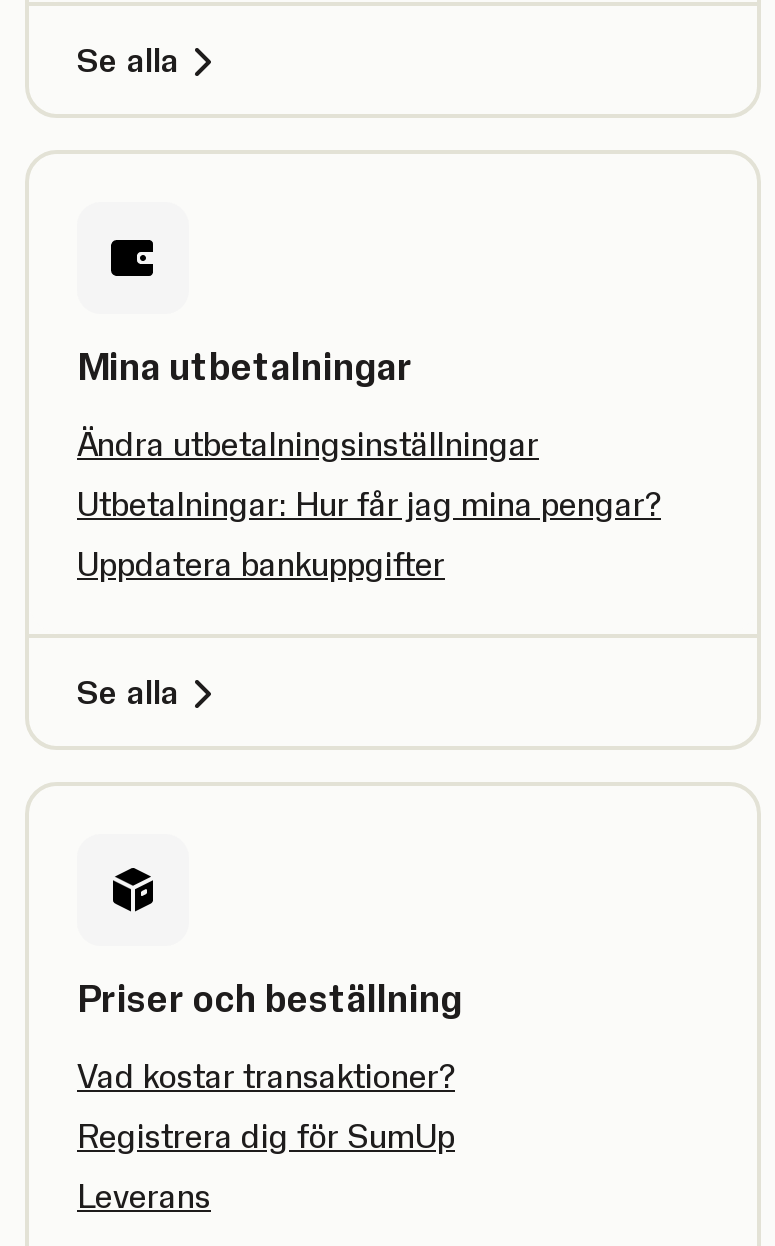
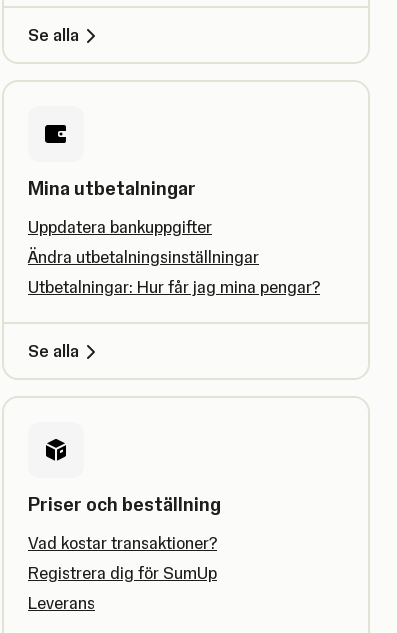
moved down: Ändra utbetalningsinställningar | Utbetalningar: Hur får jag mina pengar?

moved up: Uppdatera bankuppgifter
